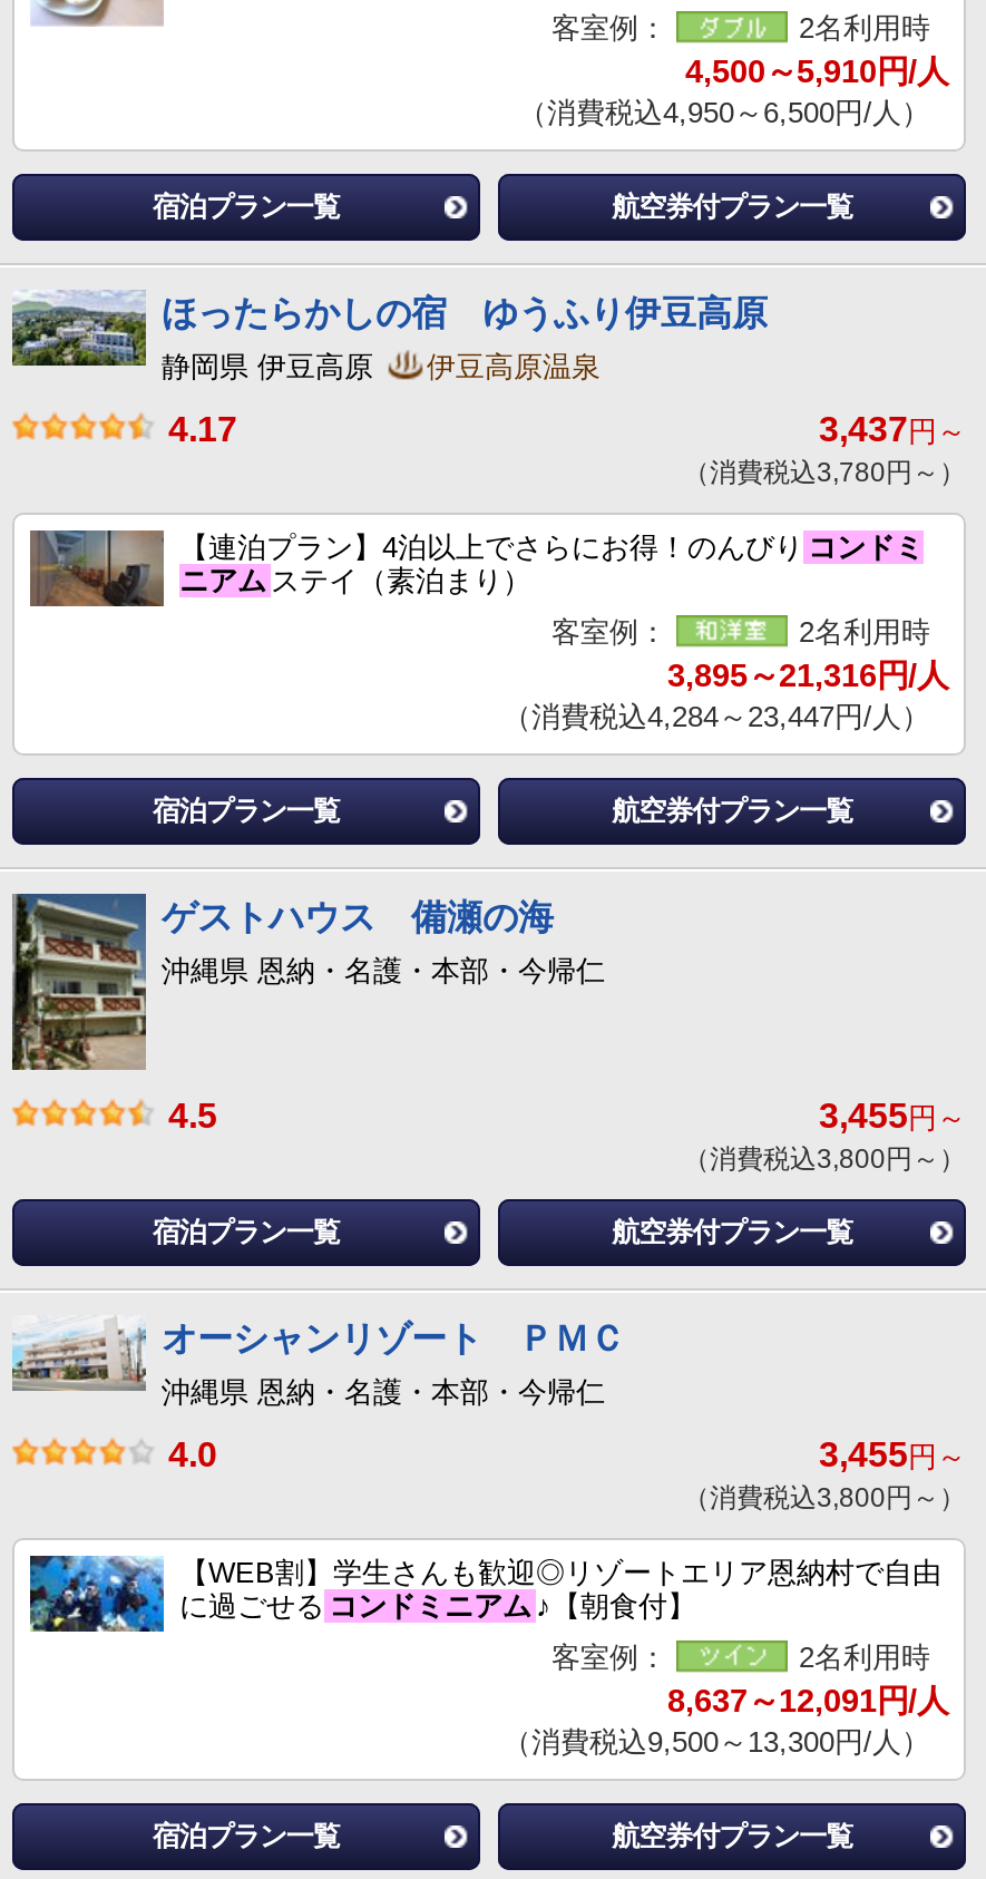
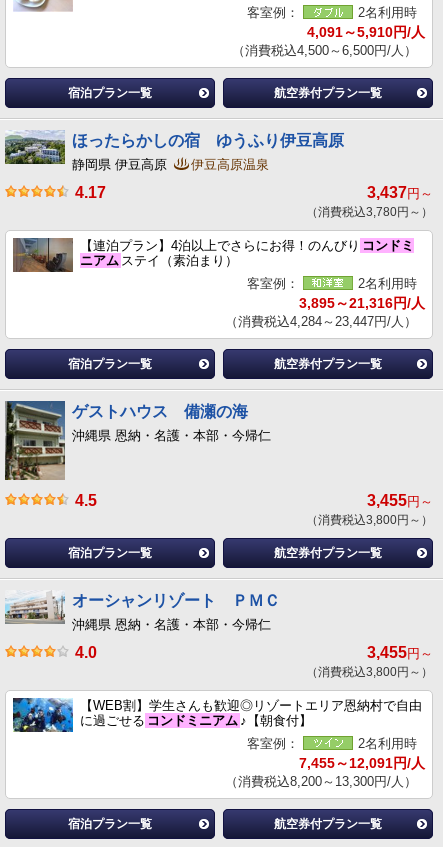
- 4,500～5,910円/人
+ 4,091～5,910円/人

- （消費税込4,950～6,500円/人）
+ （消費税込4,500～6,500円/人）

- 8,637～12,091円/人
+ 7,455～12,091円/人

- （消費税込9,500～13,300円/人）
+ （消費税込8,200～13,300円/人）
